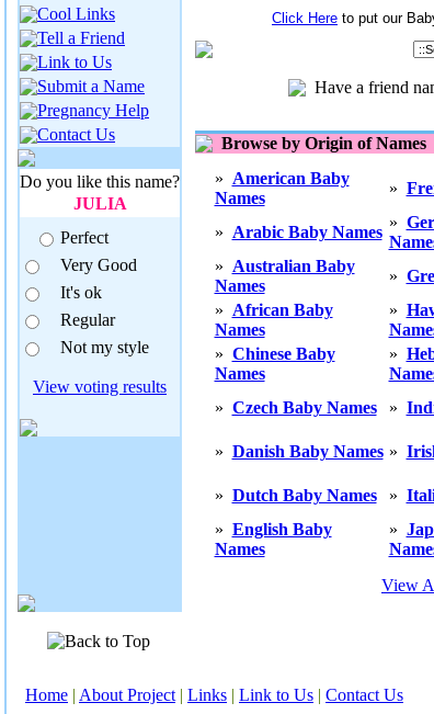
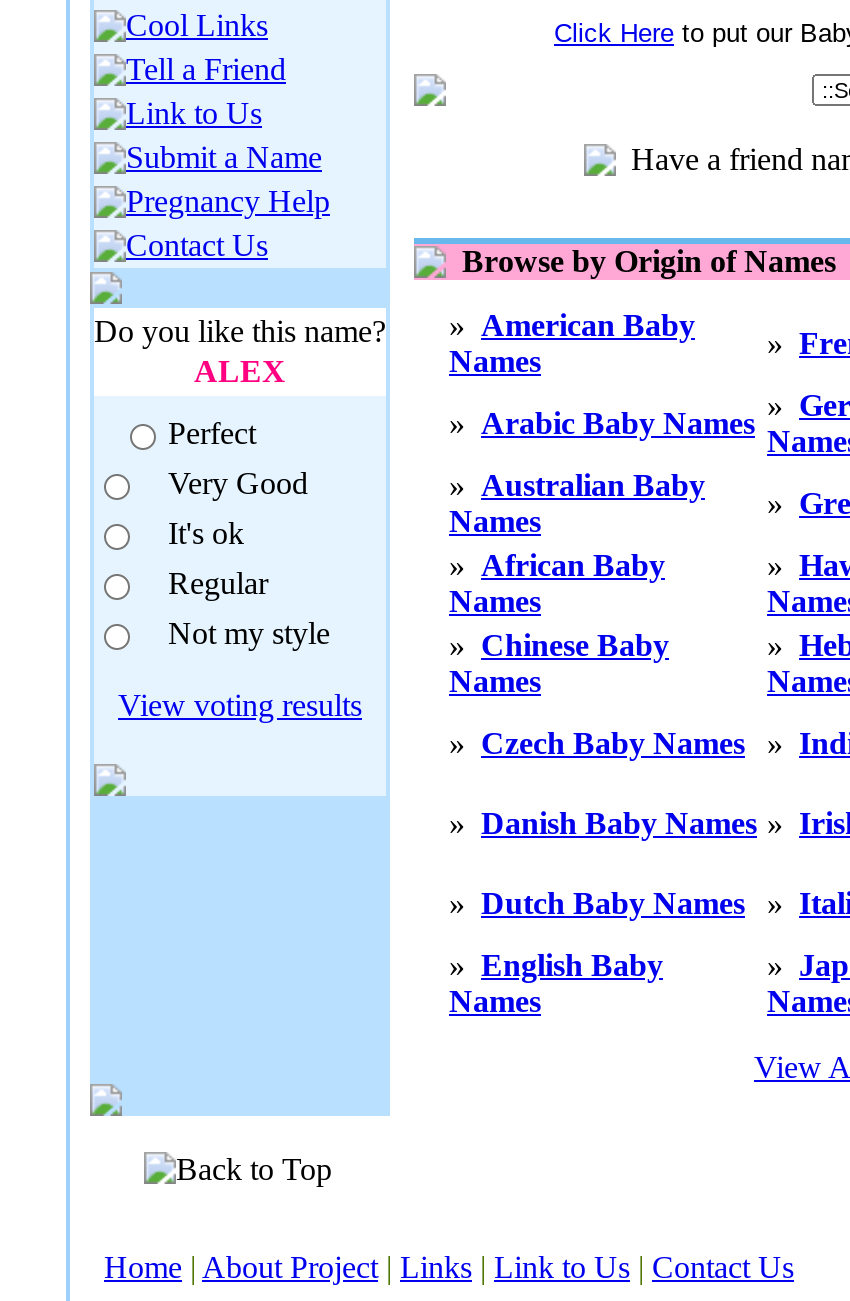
- JULIA
+ ALEX
